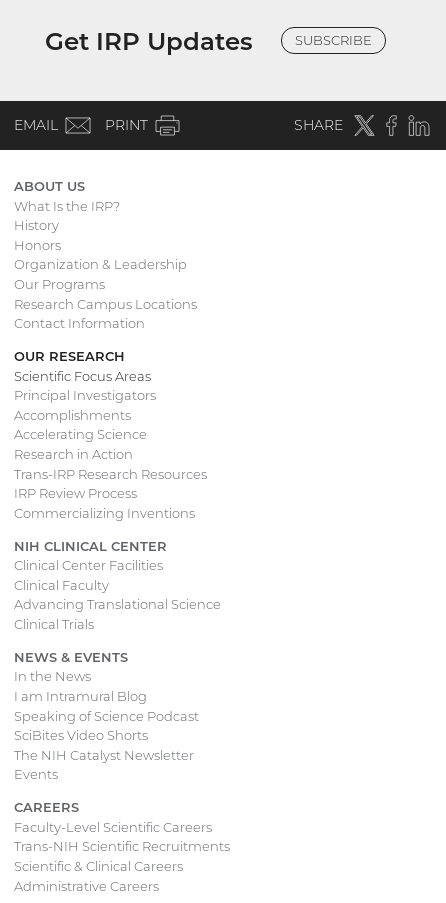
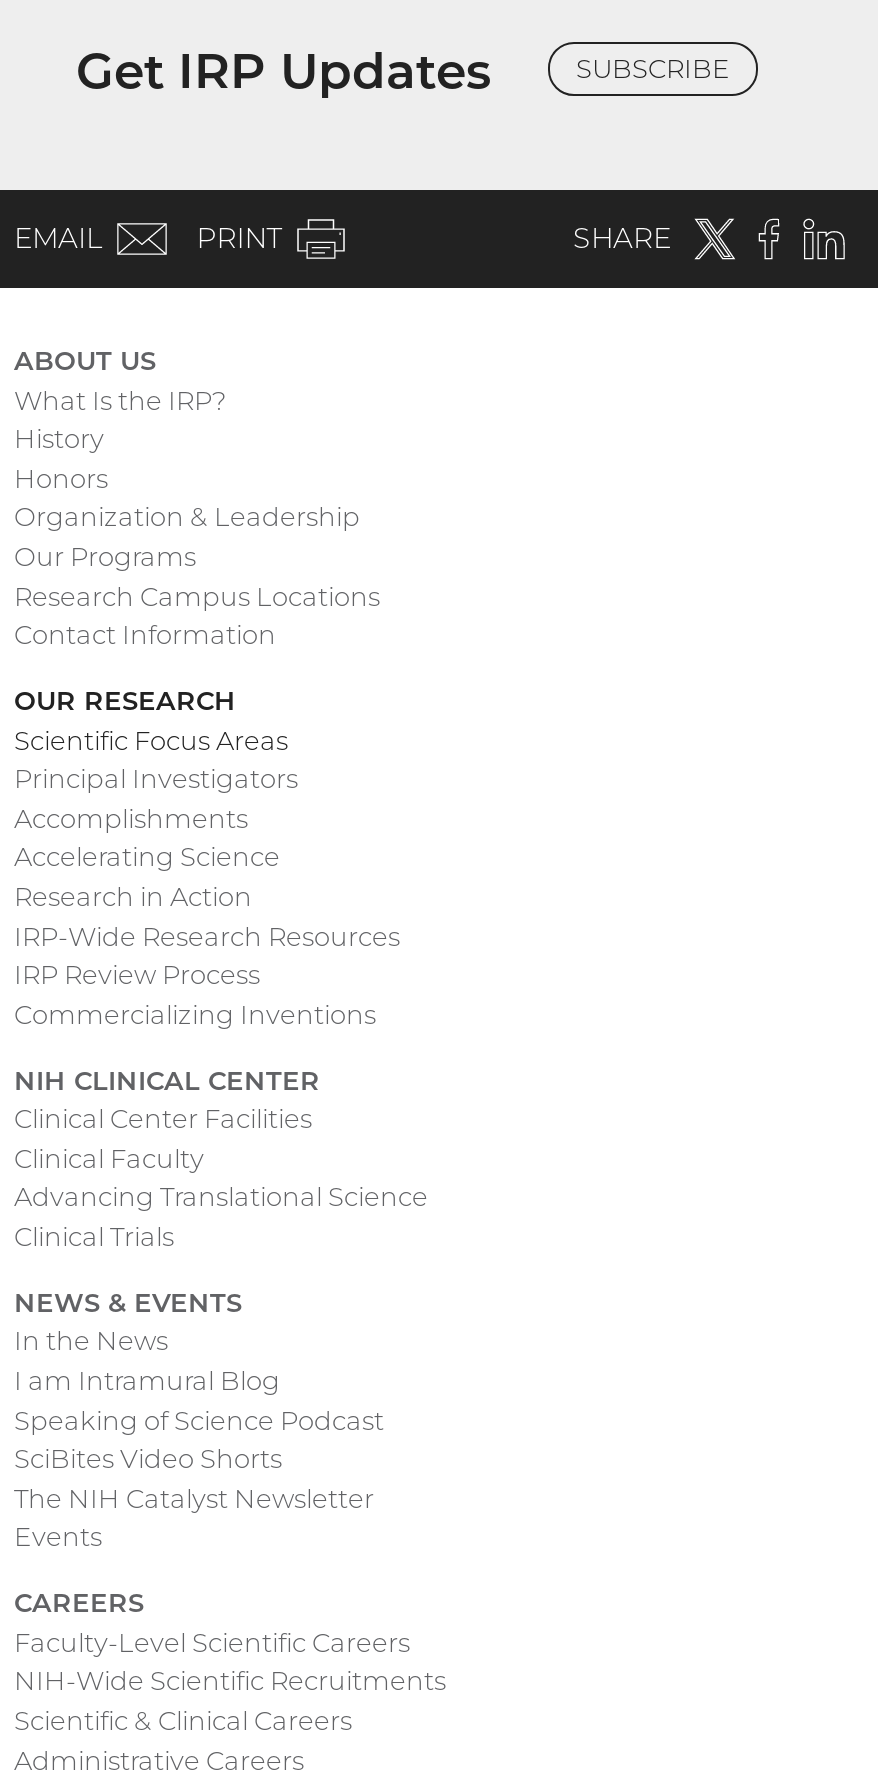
- Trans-IRP Research Resources
+ IRP-Wide Research Resources

- Trans-NIH Scientific Recruitments
+ NIH-Wide Scientific Recruitments
